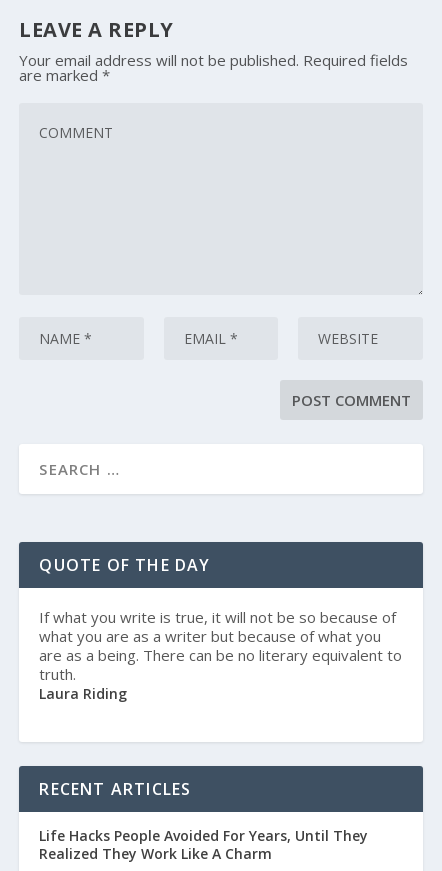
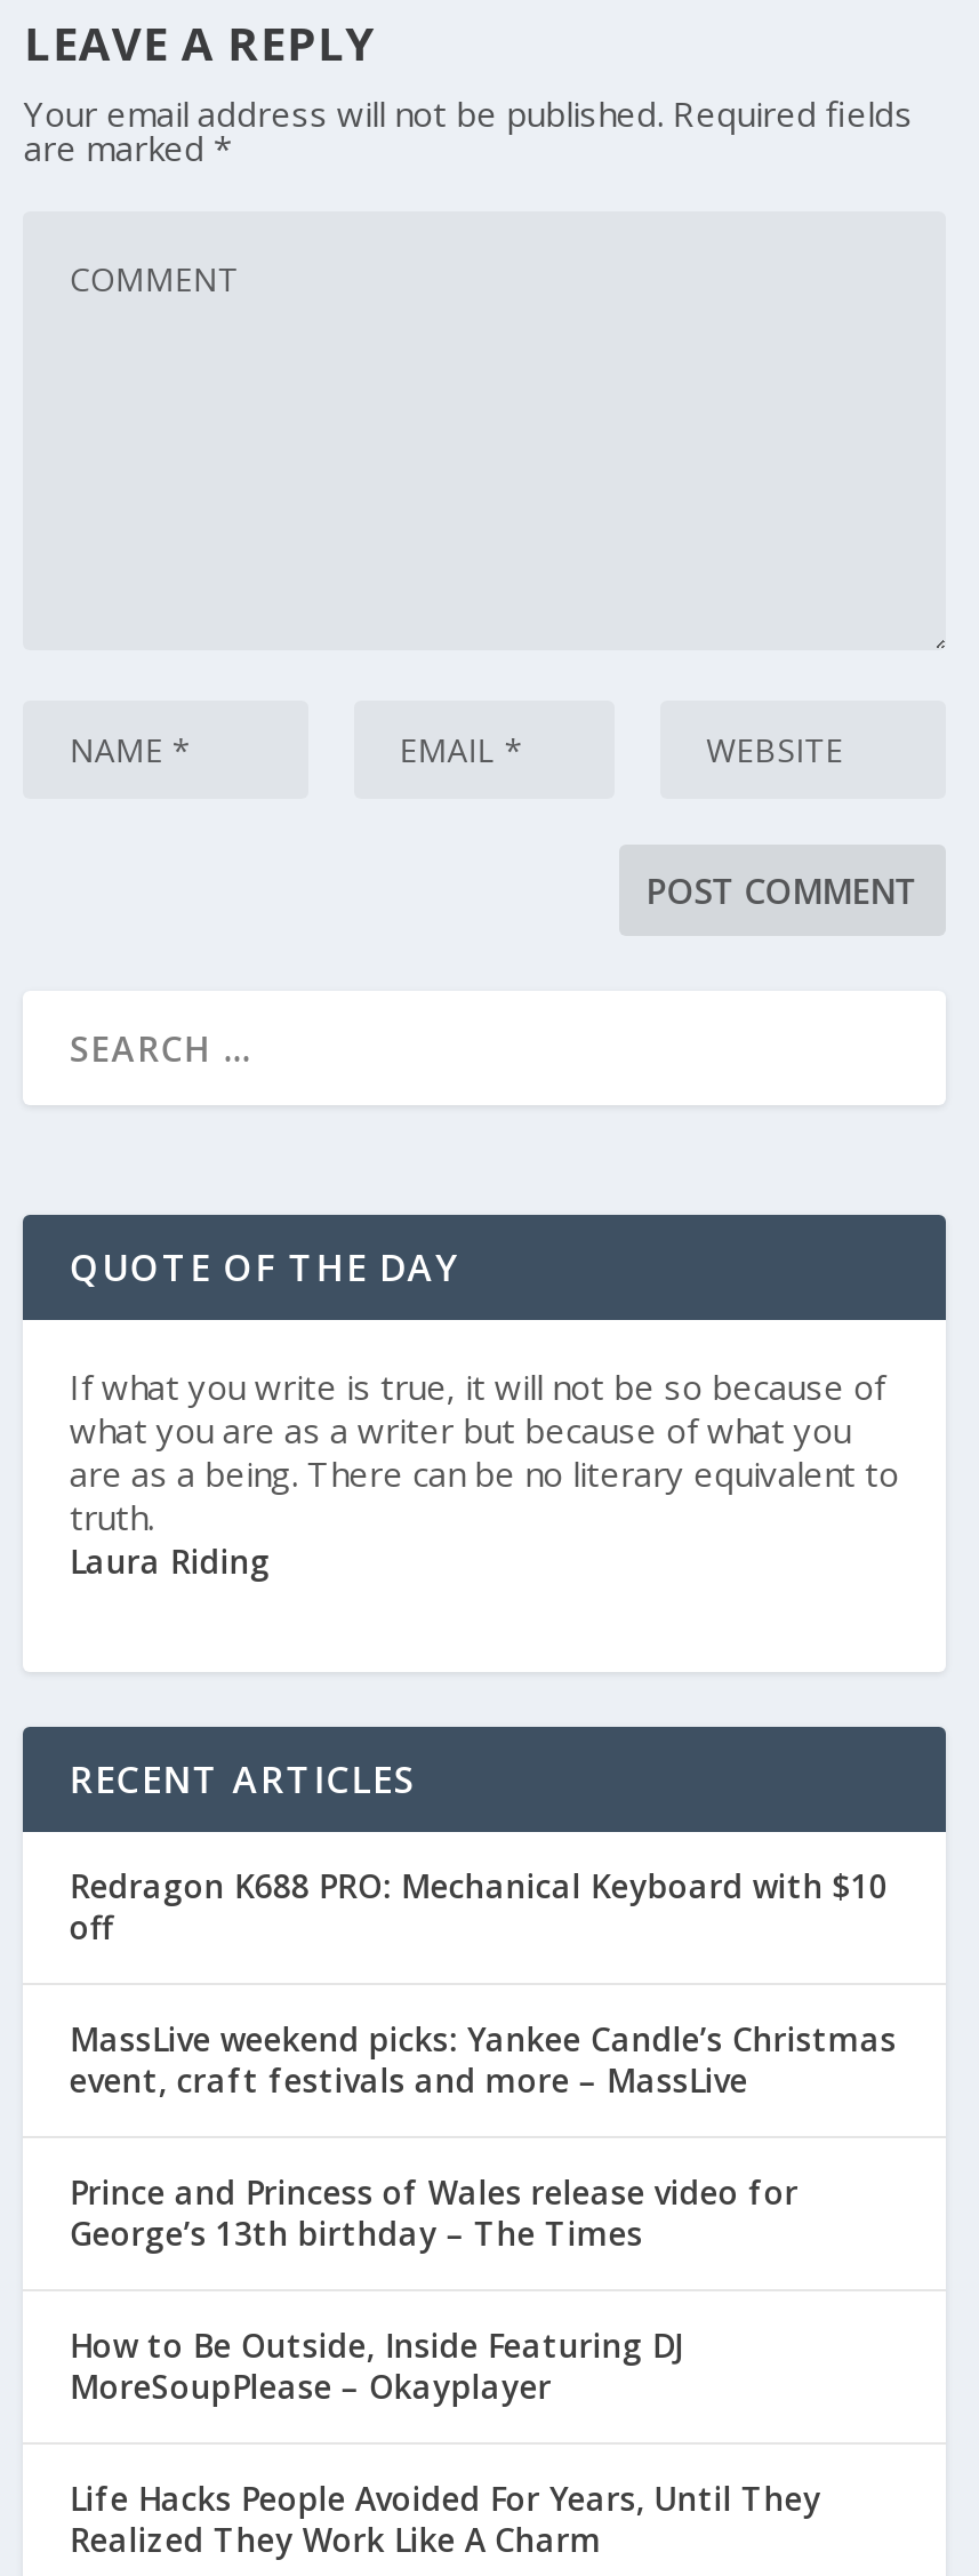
+ Redragon K688 PRO: Mechanical Keyboard with $10
+ off
+ MassLive weekend picks: Yankee Candle’s Christmas
+ event, craft festivals and more – MassLive
+ Prince and Princess of Wales release video for
+ George’s 13th birthday – The Times
+ How to Be Outside, Inside Featuring DJ
+ MoreSoupPlease – Okayplayer
